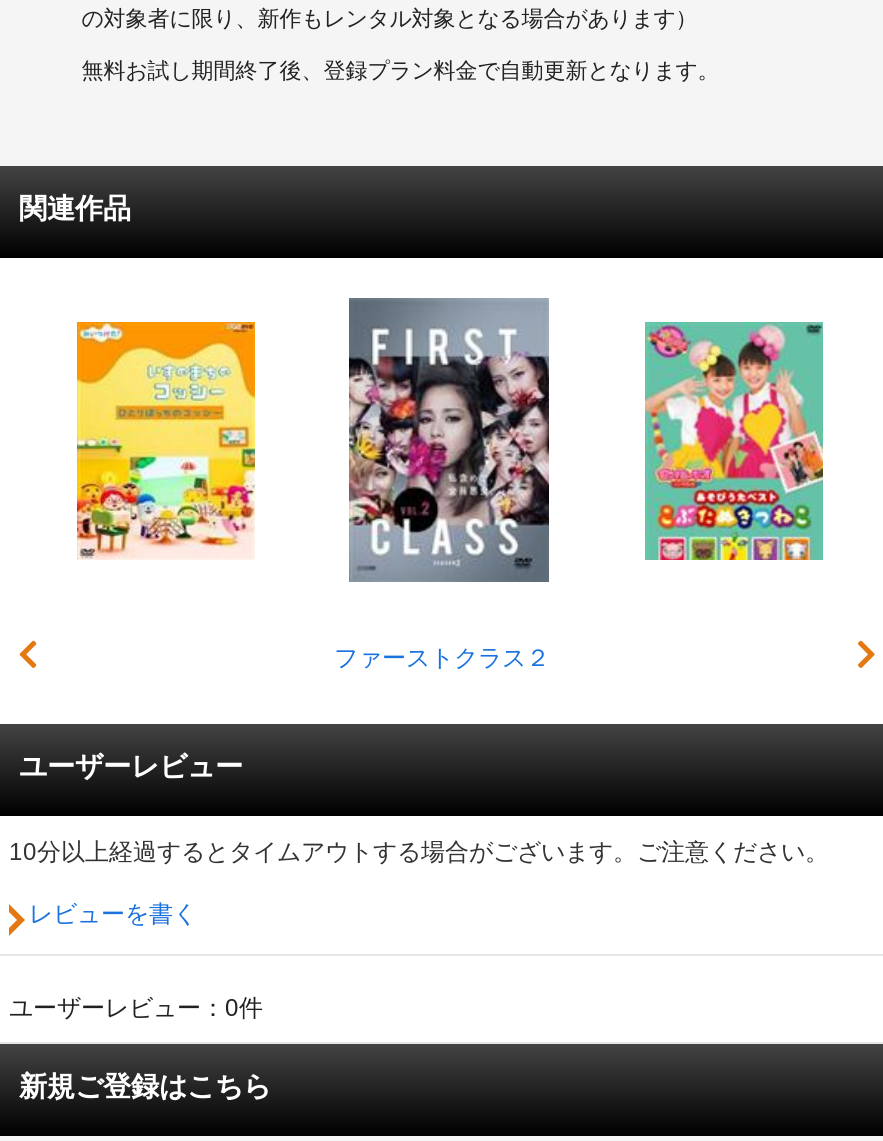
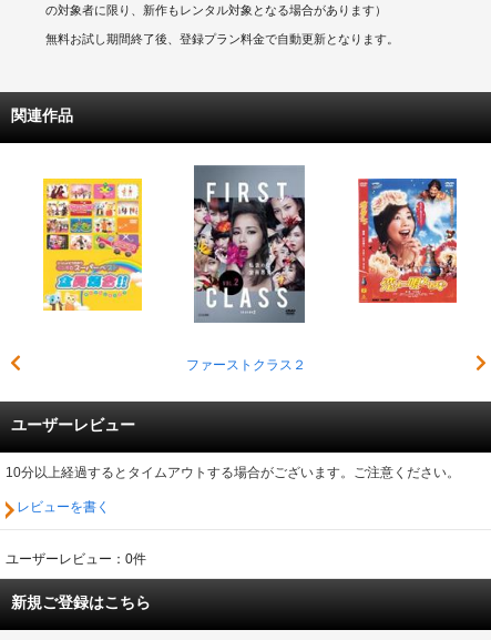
- [image]
+ [image]

- [image]
+ [image]
